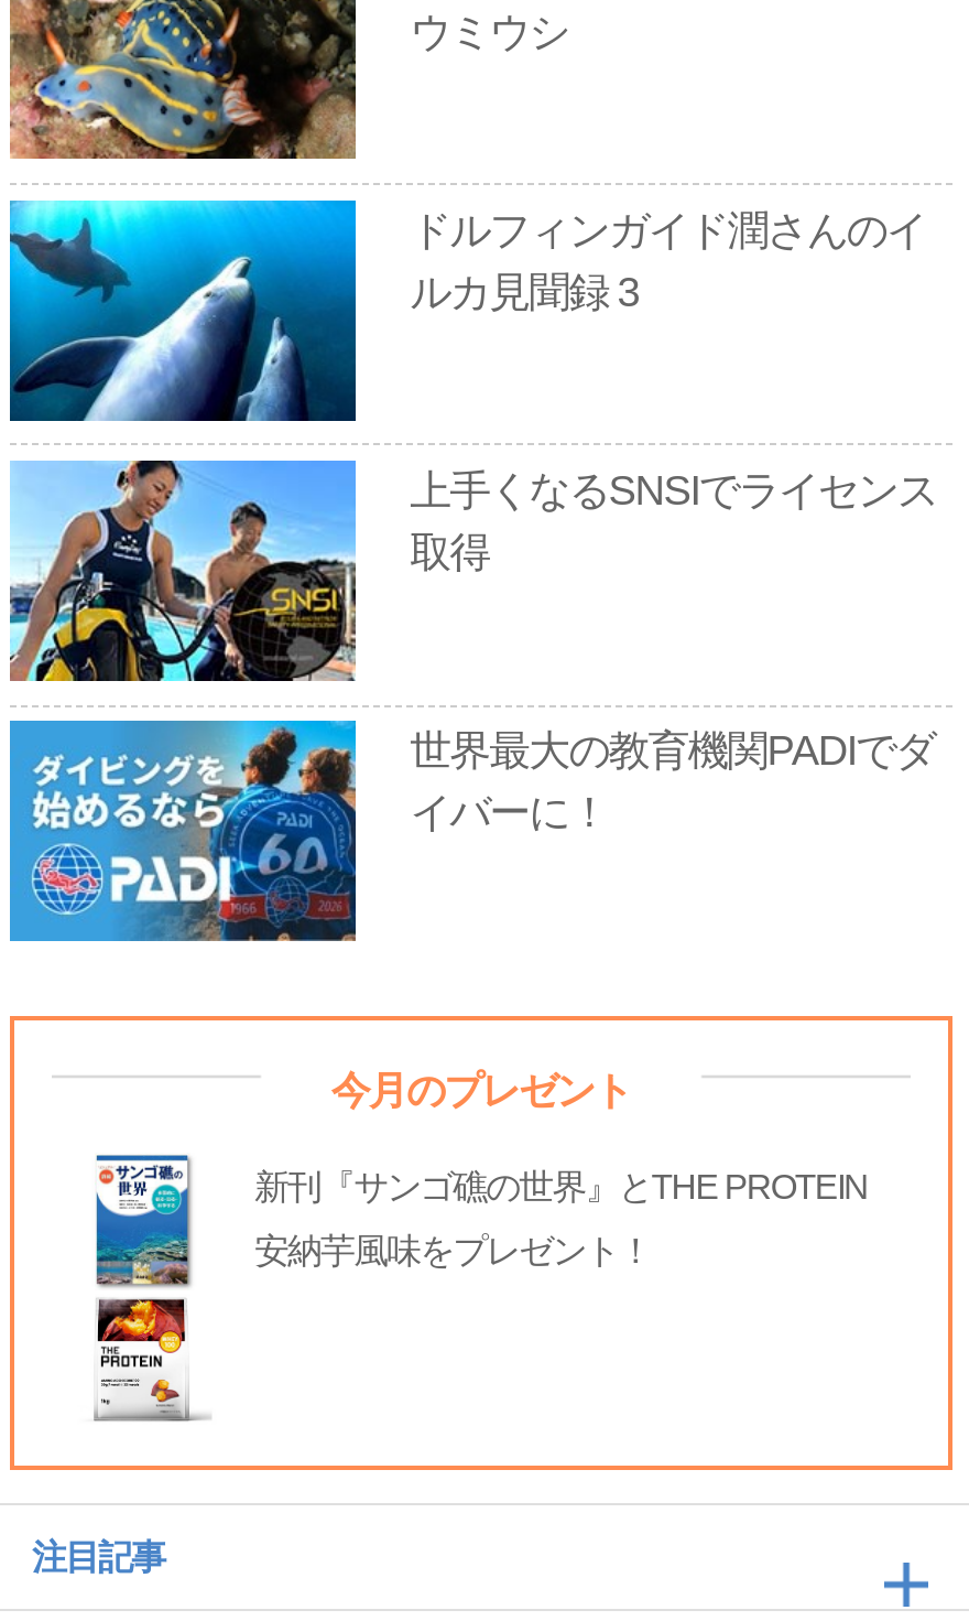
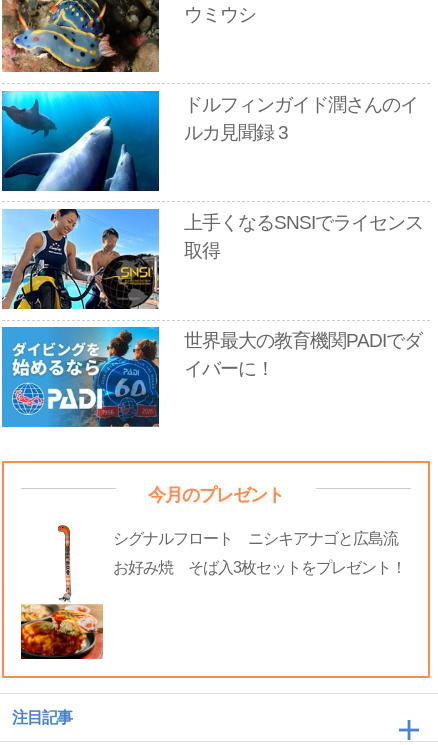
- [image]
- 新刊『サンゴ礁の世界』とTHE PROTEIN
+ [image]
+ シグナルフロート ニシキアナゴと広島流

- 安納芋風味をプレゼント！
+ お好み焼 そば入3枚セットをプレゼント！
